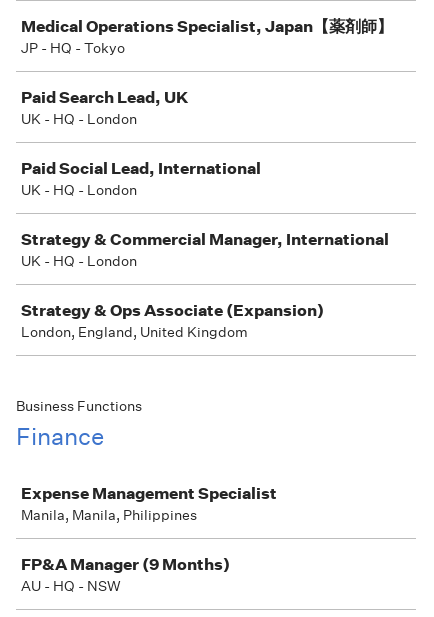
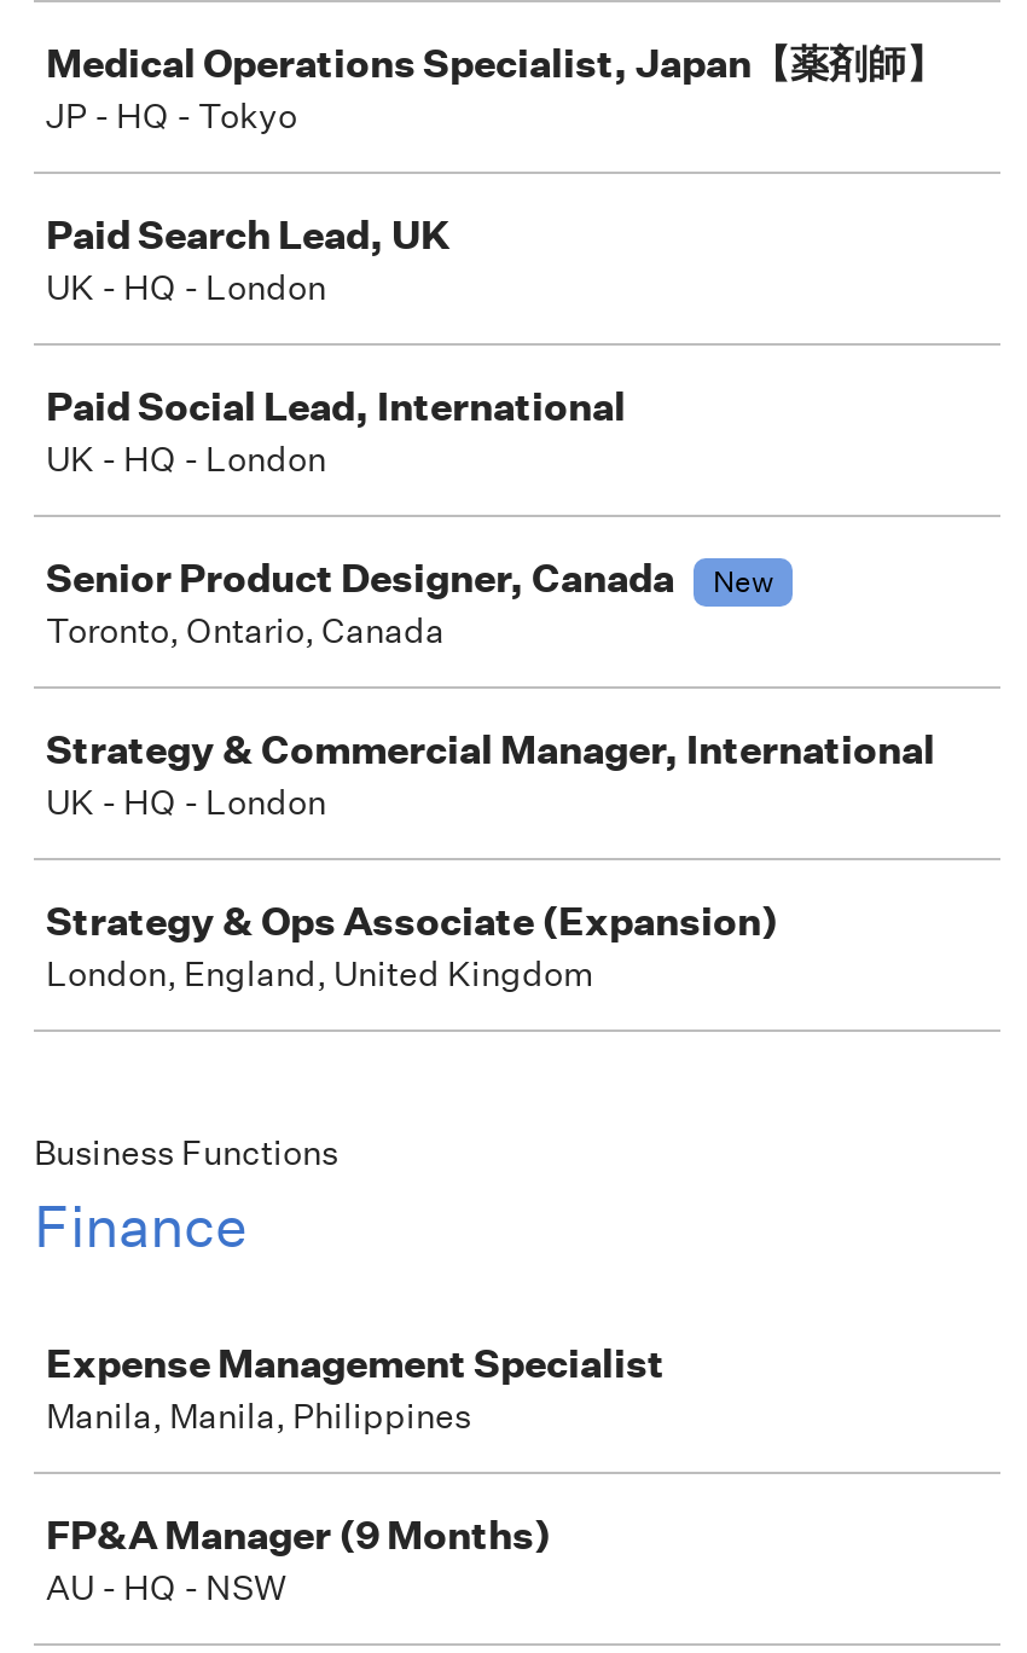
+ Senior Product Designer, Canada
+ New
+ Toronto, Ontario, Canada
